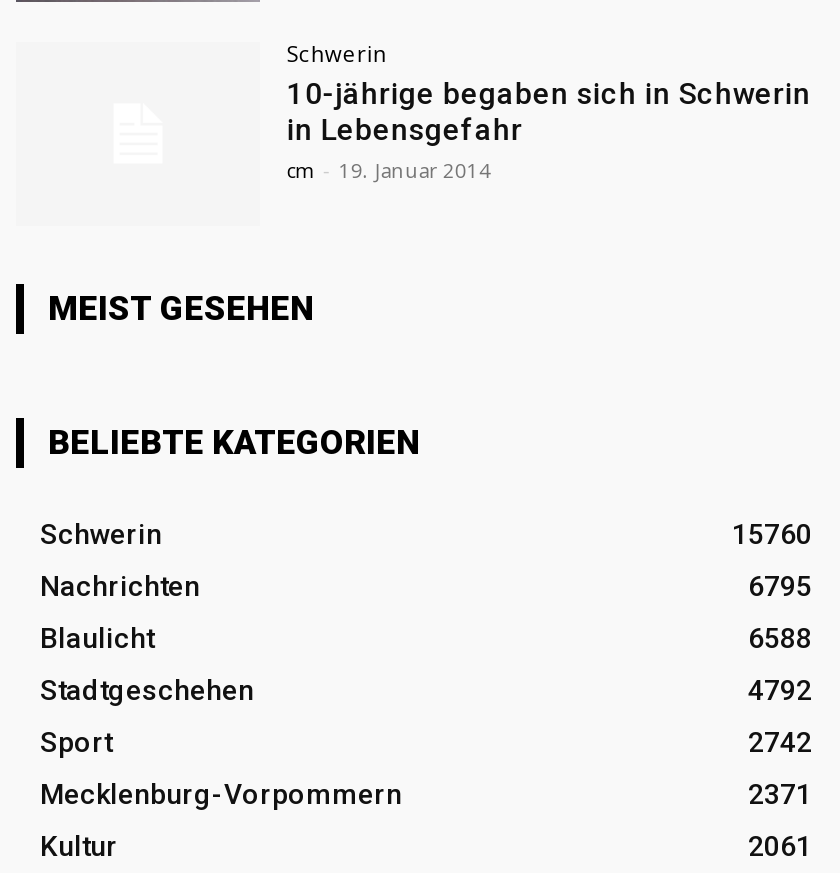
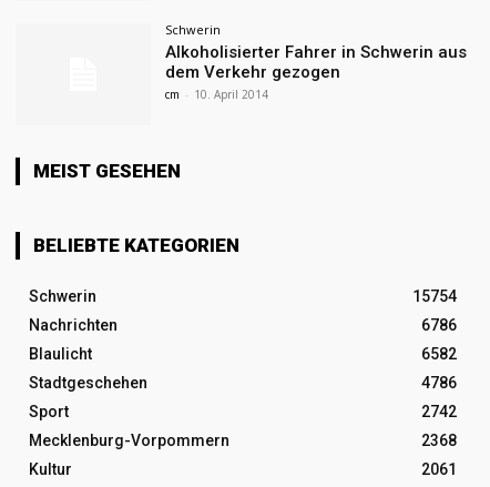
- 10-jährige begaben sich in Schwerin
- in Lebensgefahr
- cm - 19. Januar 2014
+ Alkoholisierter Fahrer in Schwerin aus
+ dem Verkehr gezogen
+ cm - 10. April 2014

- 15760
+ 15754

- 6795
+ 6786

- 6588
+ 6582

- 4792
+ 4786

- 2371
+ 2368
